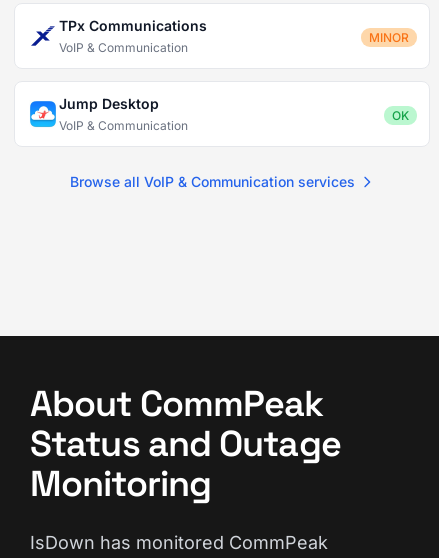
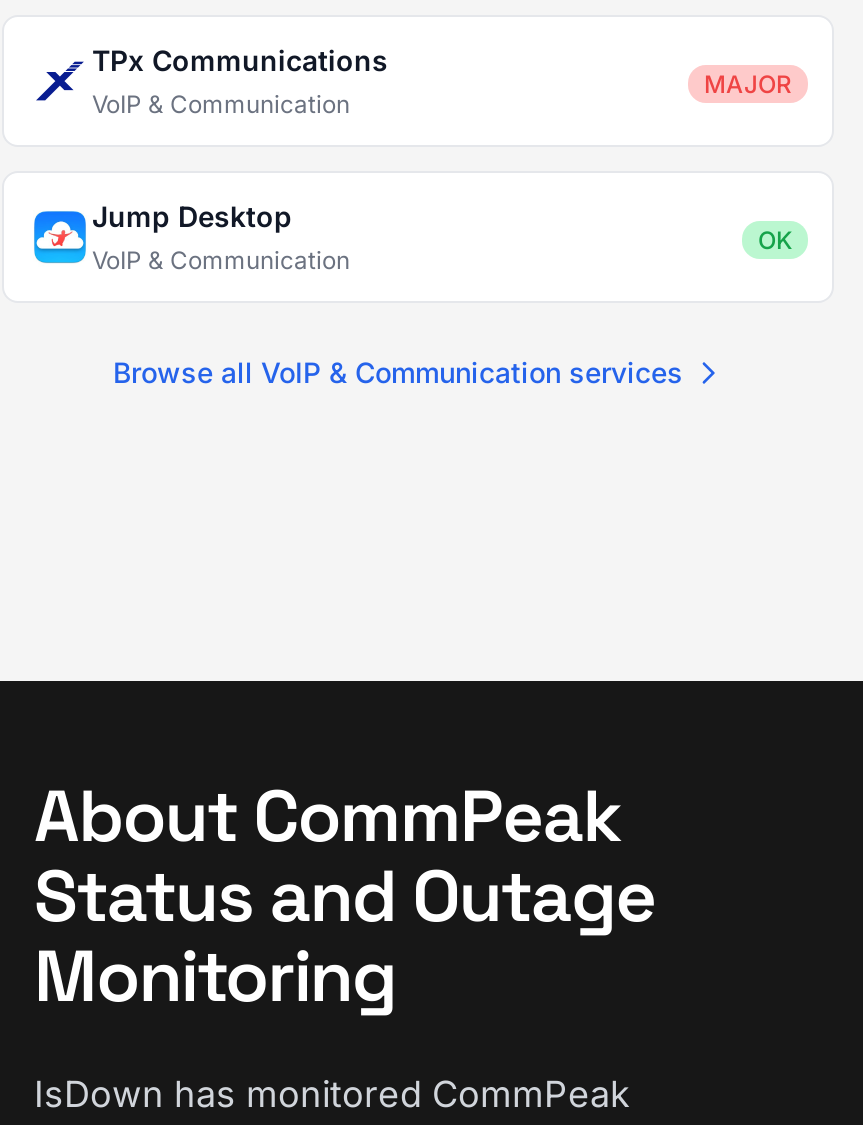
- MINOR
+ MAJOR
